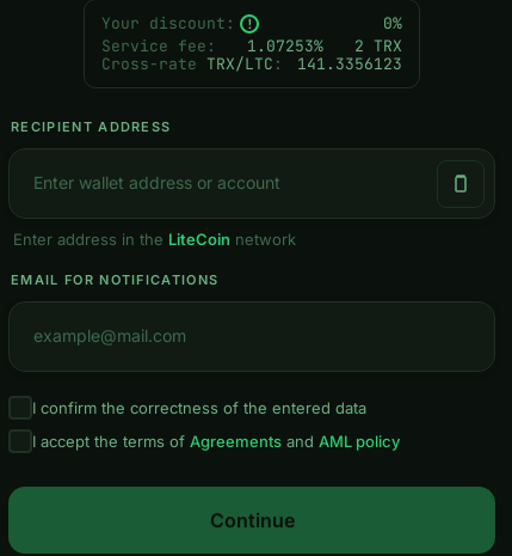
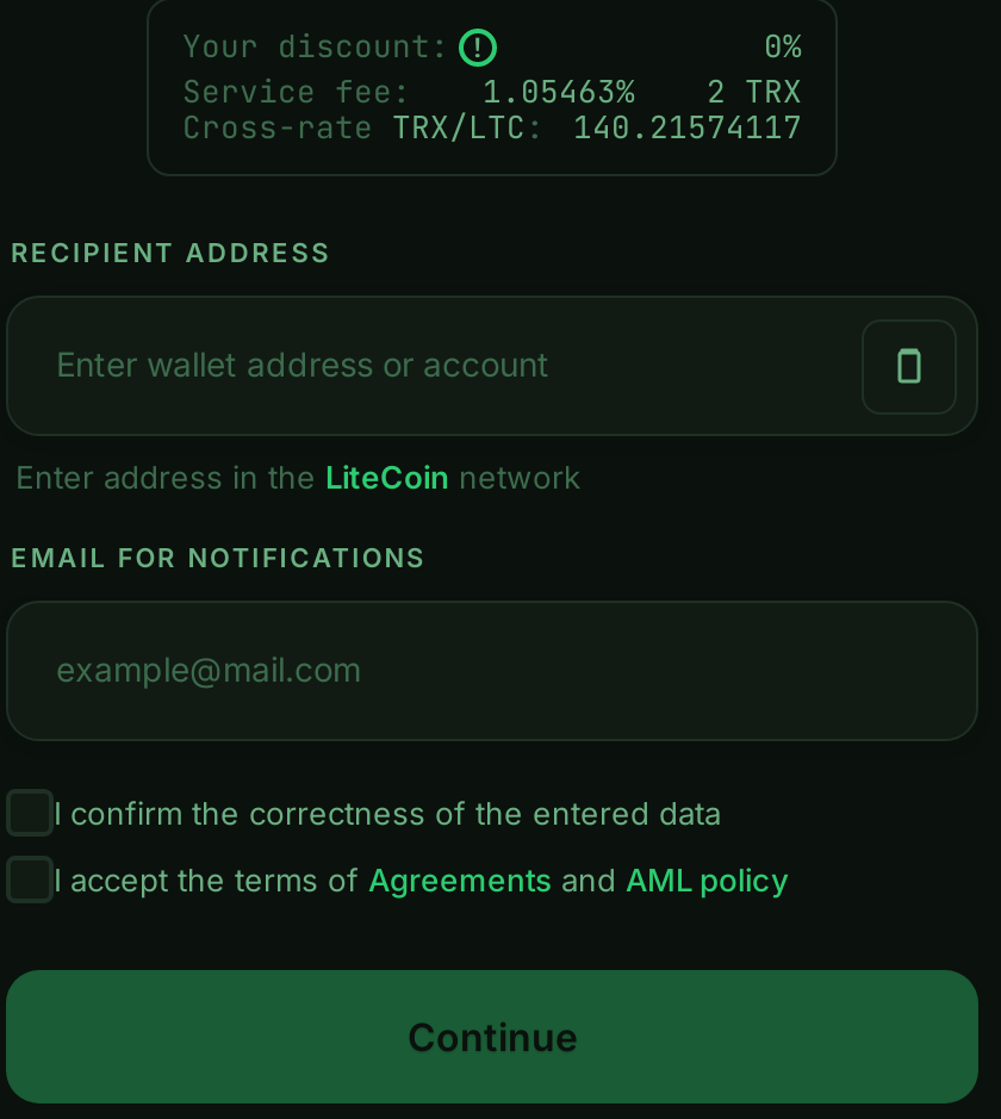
- Service fee: 1.07253% 2 TRX
+ Service fee: 1.05463% 2 TRX

- Cross-rate TRX/LTC: 141.3356123
+ Cross-rate TRX/LTC: 140.21574117
